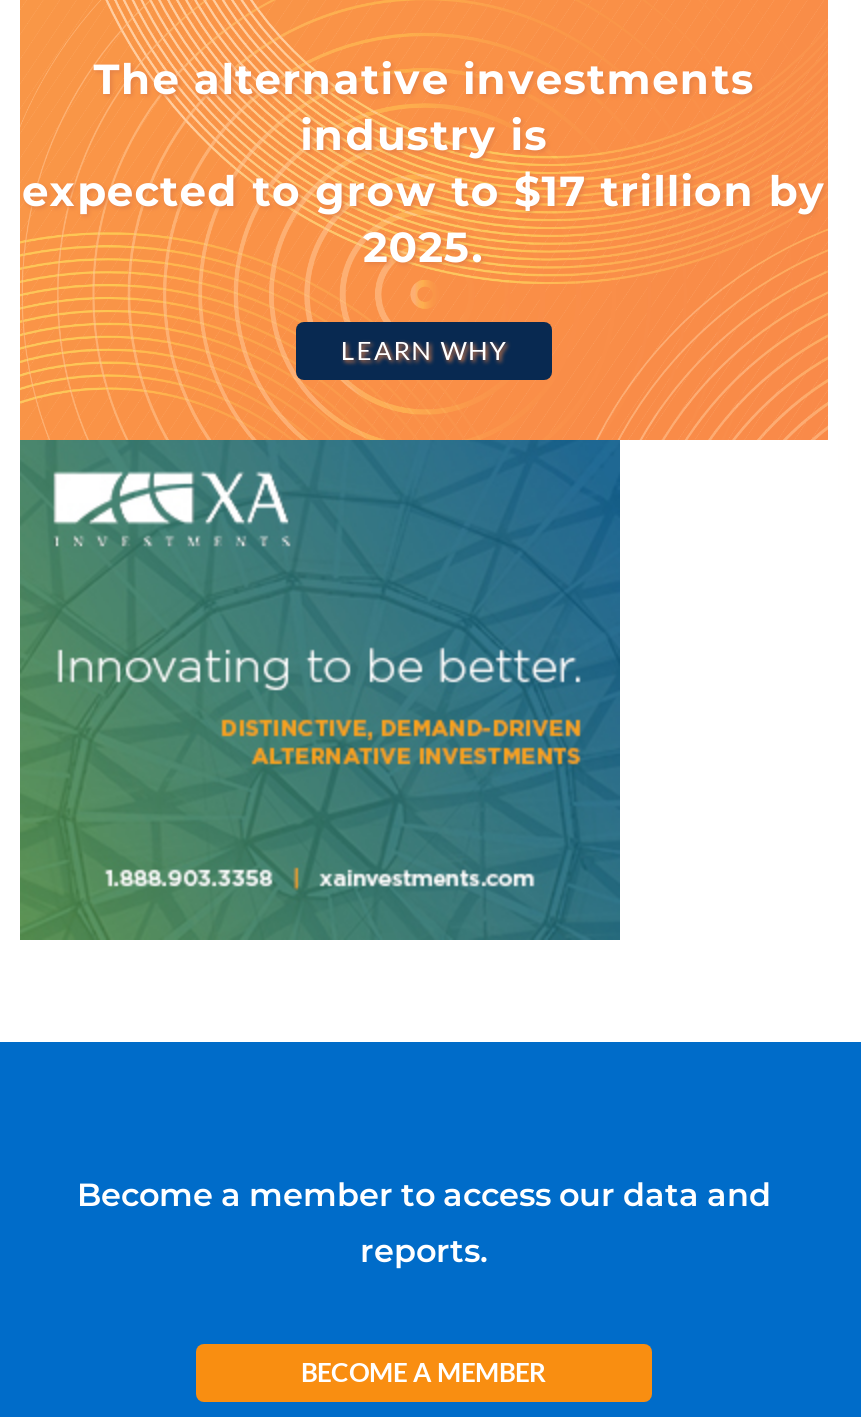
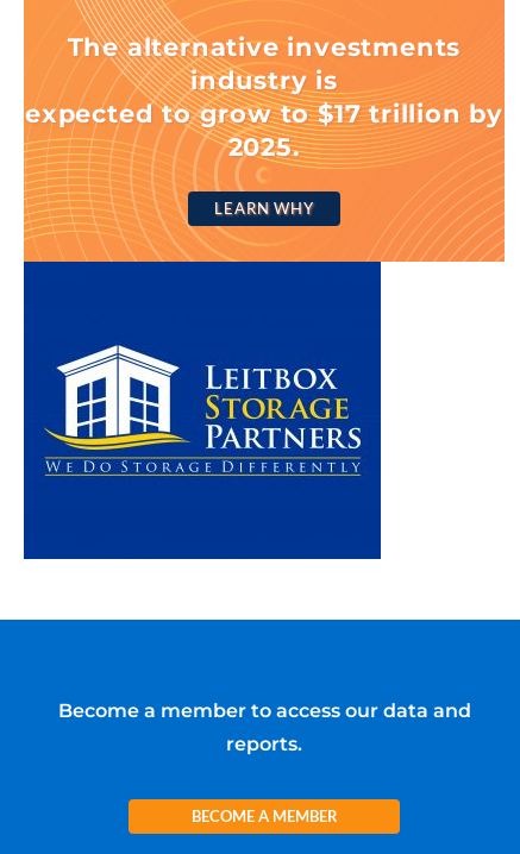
- [image]
+ [image]
